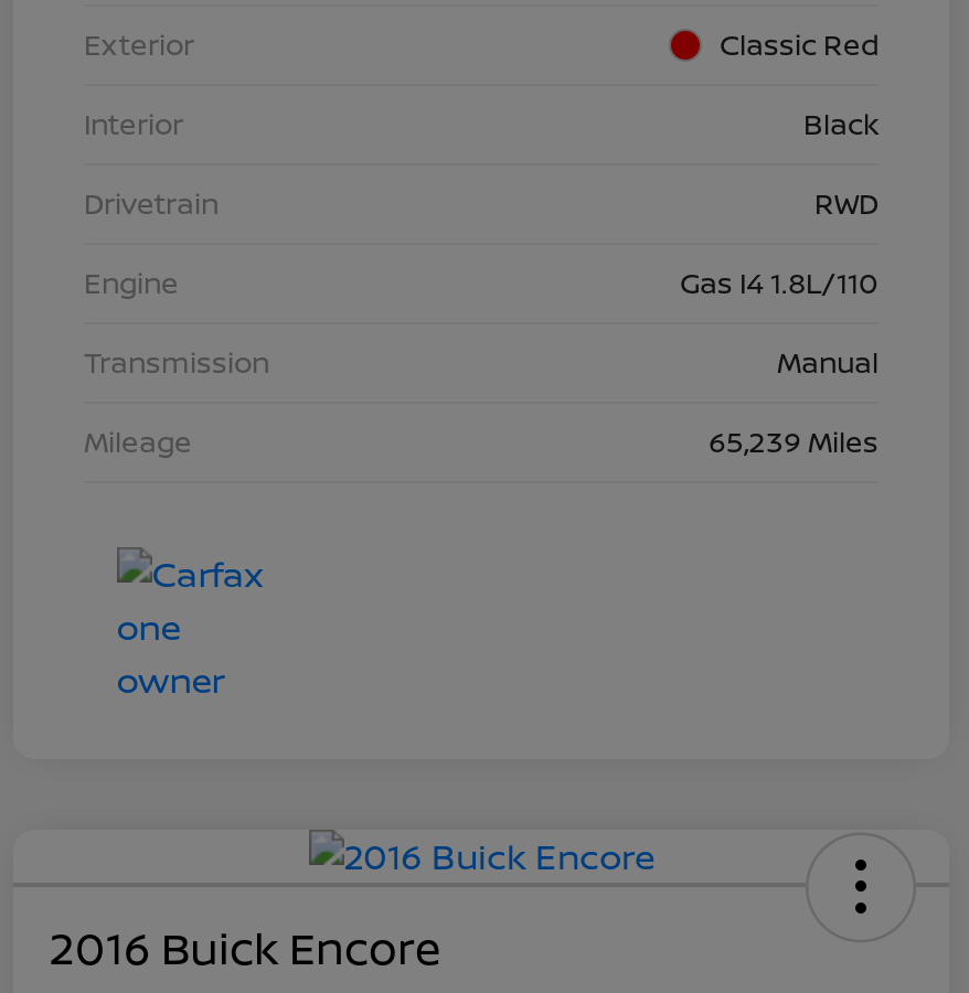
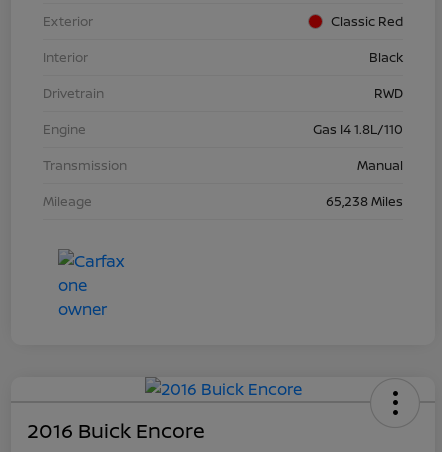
- 65,239 Miles
+ 65,238 Miles
